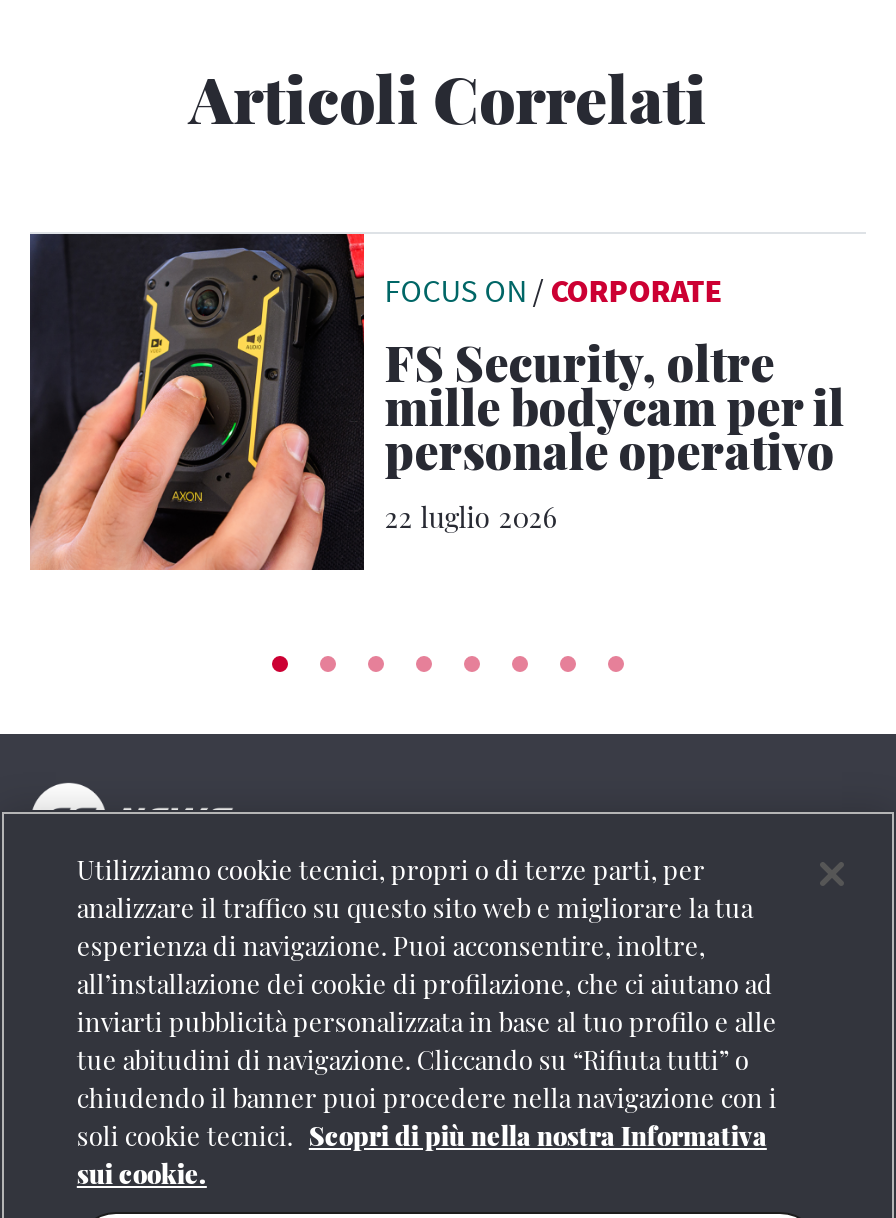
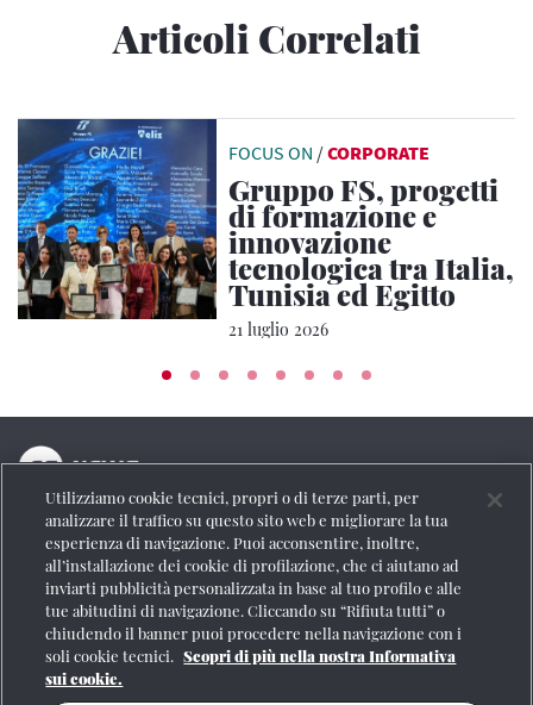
- [image]
- FS Security, oltre
- mille bodycam per il
- personale operativo
- 22 luglio 2026
+ [image]
+ Gruppo FS, progetti
+ di formazione e
+ innovazione
+ tecnologica tra Italia,
+ Tunisia ed Egitto
+ 21 luglio 2026
